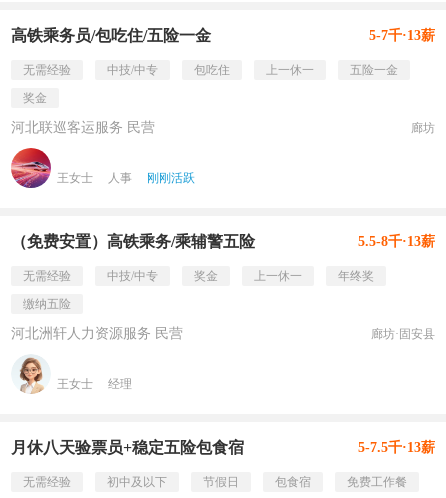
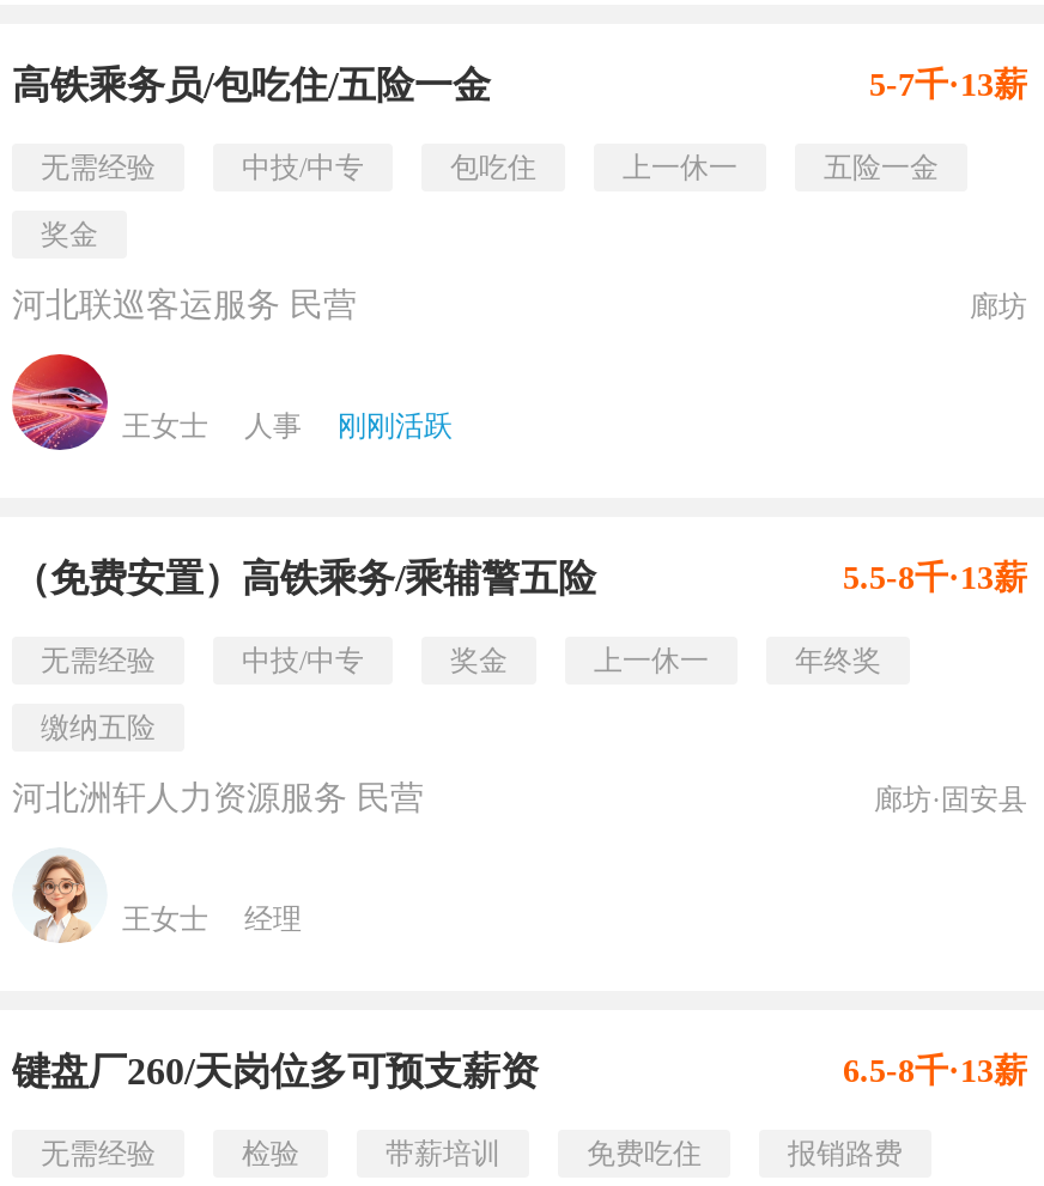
- 月休八天验票员+稳定五险包食宿
- 5-7.5千·13薪
+ 键盘厂260/天岗位多可预支薪资
+ 6.5-8千·13薪

- 初中及以下
- 节假日
- 包食宿
- 免费工作餐
+ 检验
+ 带薪培训
+ 免费吃住
+ 报销路费
